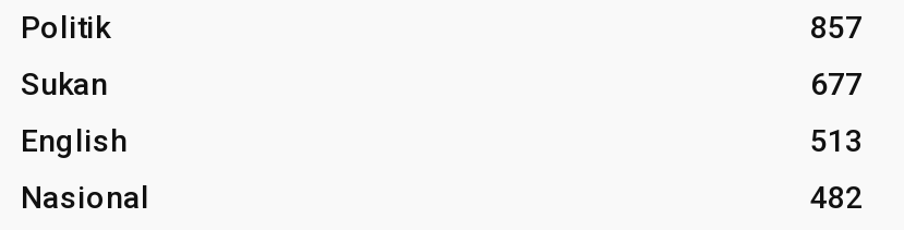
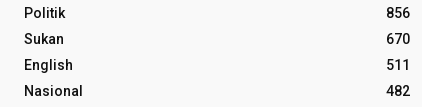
- 857
+ 856

- 677
+ 670

- 513
+ 511
